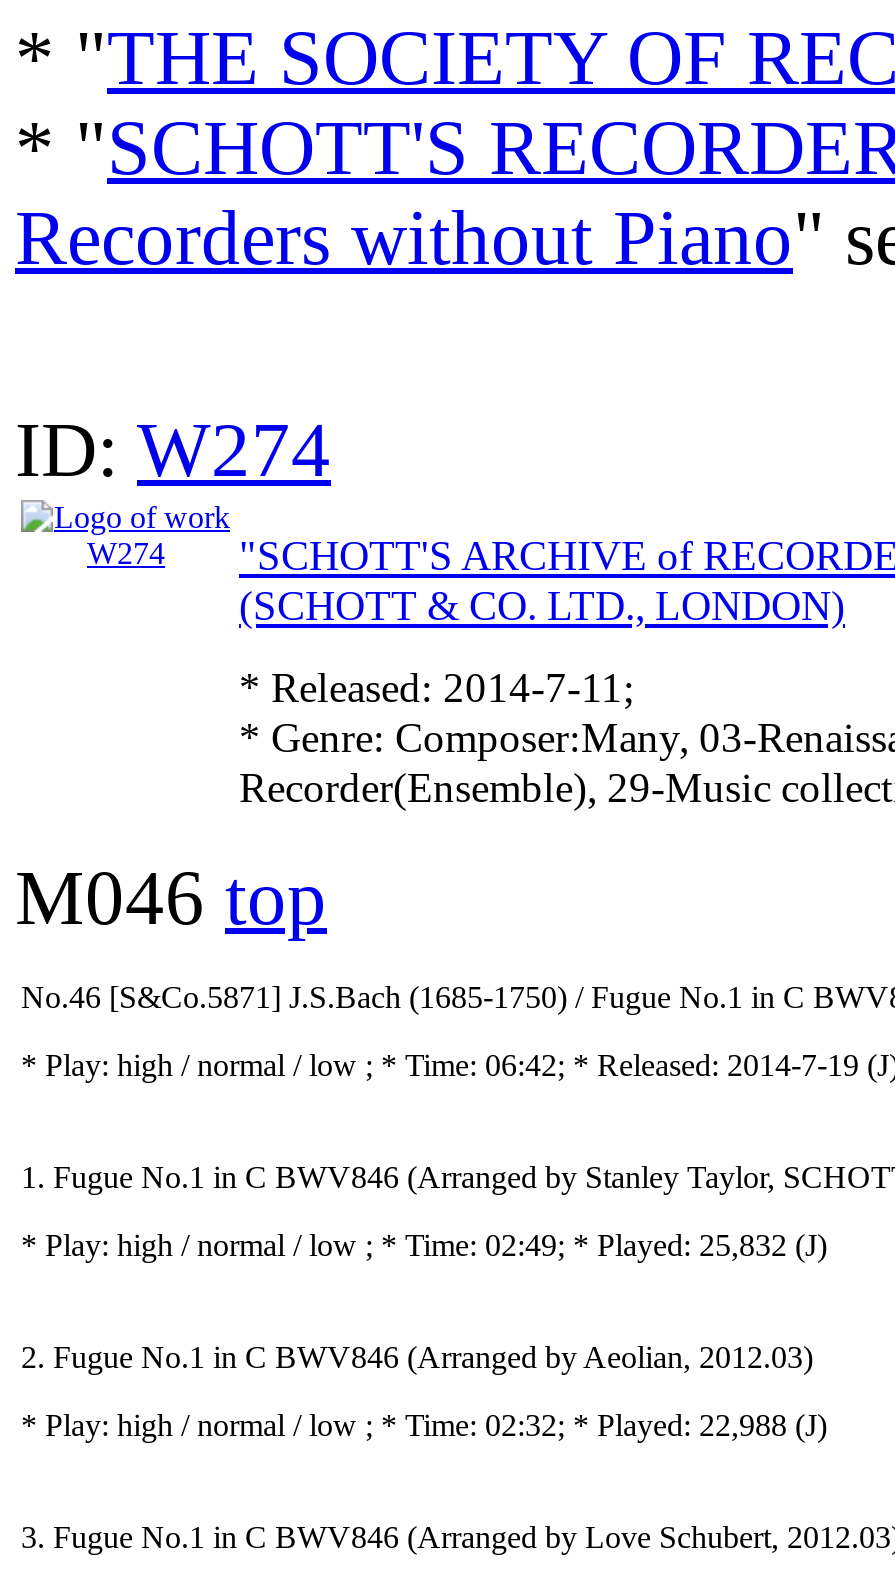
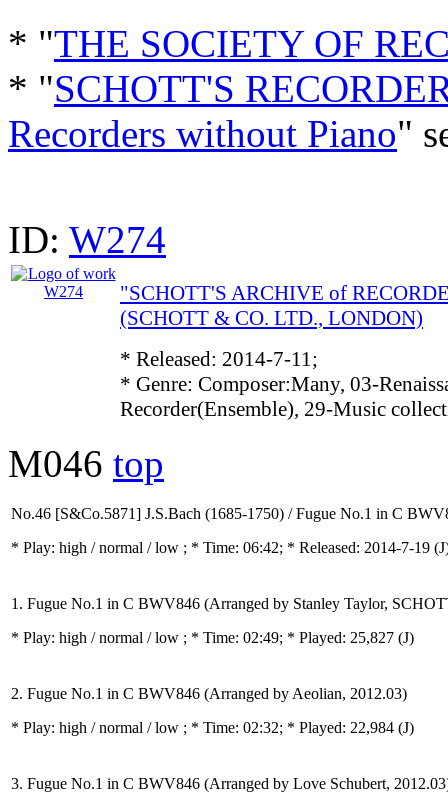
- * Play: high / normal / low; * Time: 02:49; * Played: 25,832 (J)
+ * Play: high / normal / low; * Time: 02:49; * Played: 25,827 (J)

- * Play: high / normal / low; * Time: 02:32; * Played: 22,988 (J)
+ * Play: high / normal / low; * Time: 02:32; * Played: 22,984 (J)
